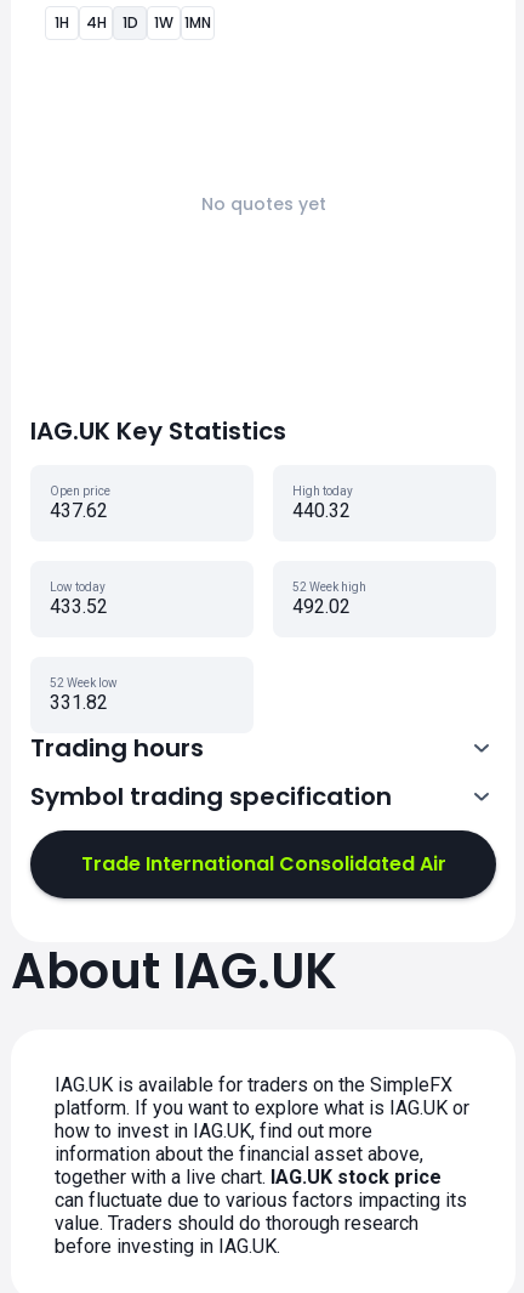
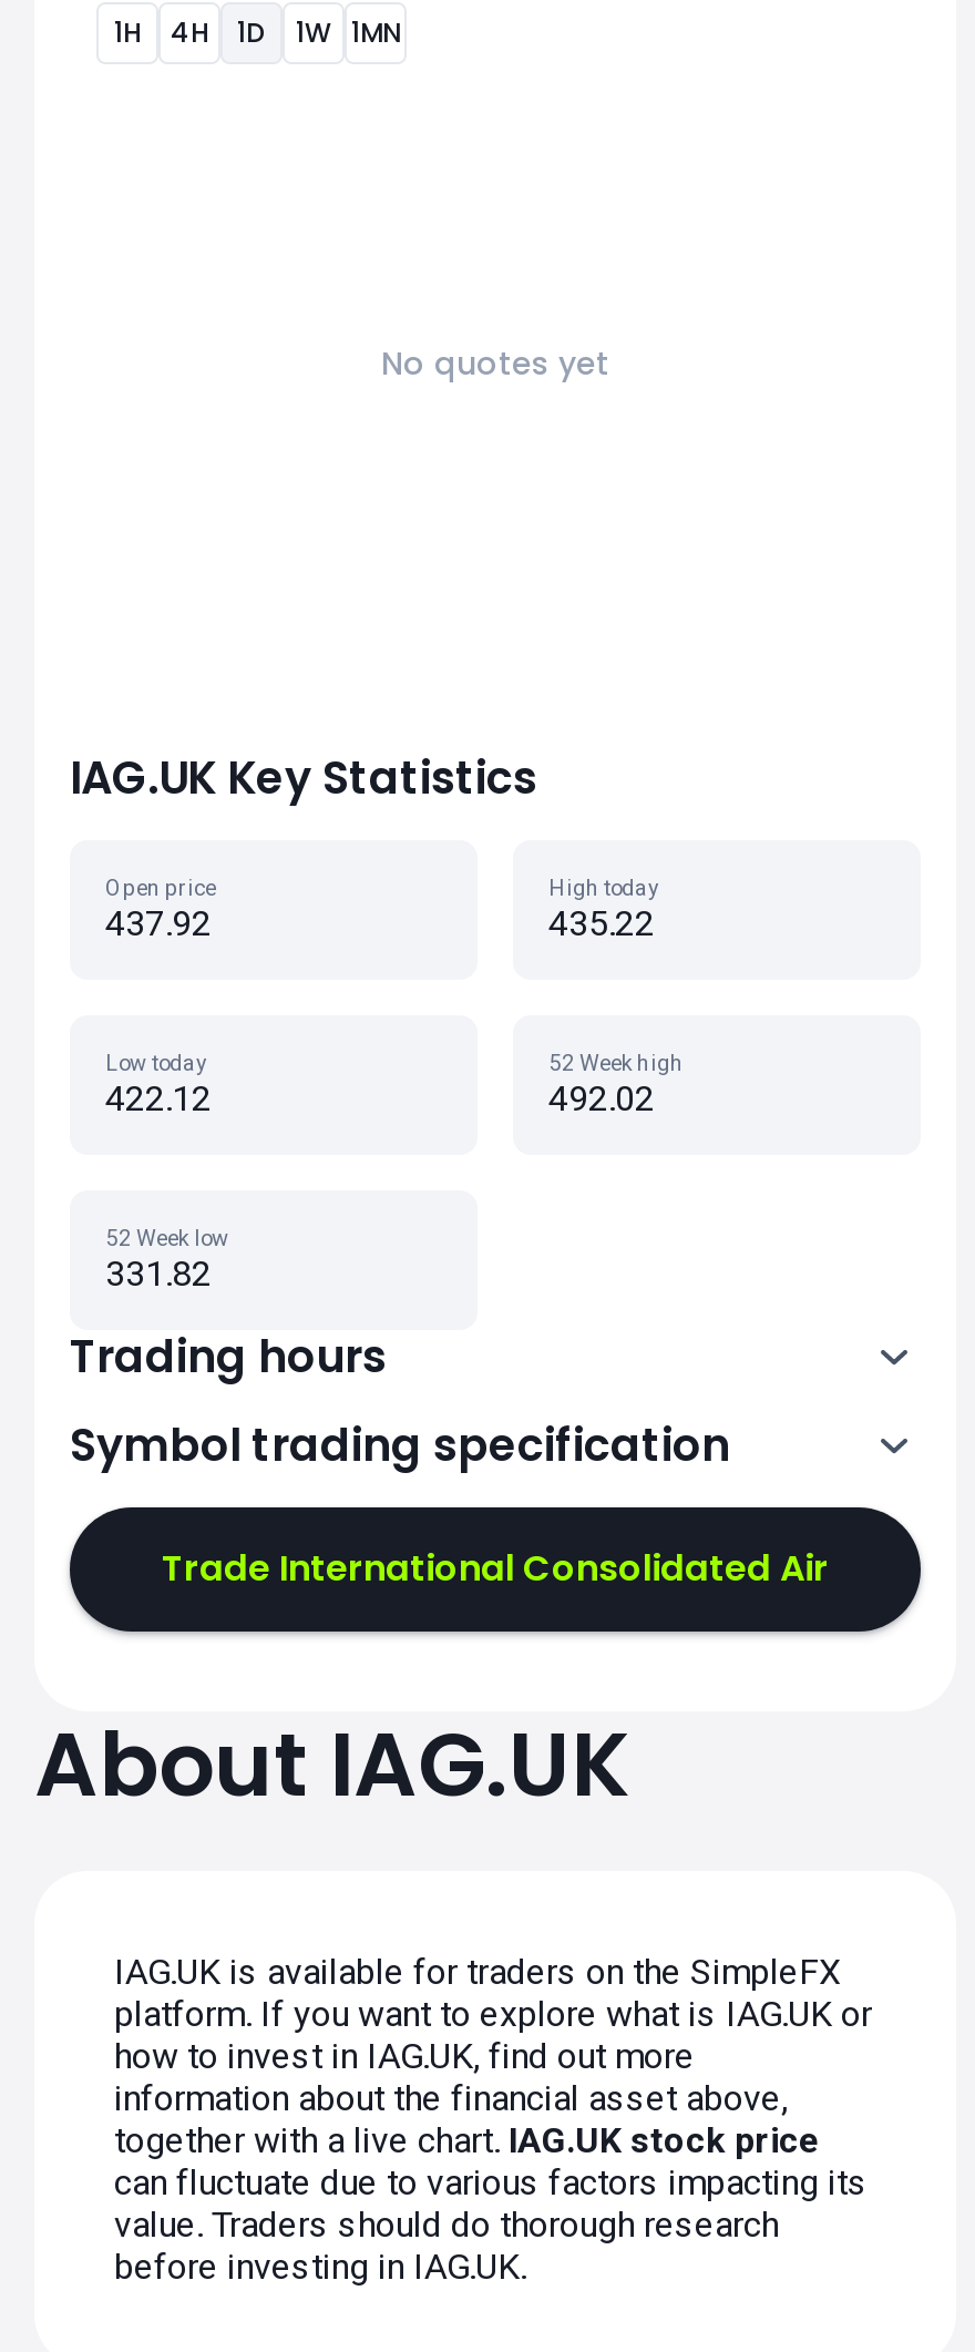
- 437.62
+ 437.92

- 440.32
+ 435.22

- 433.52
+ 422.12
